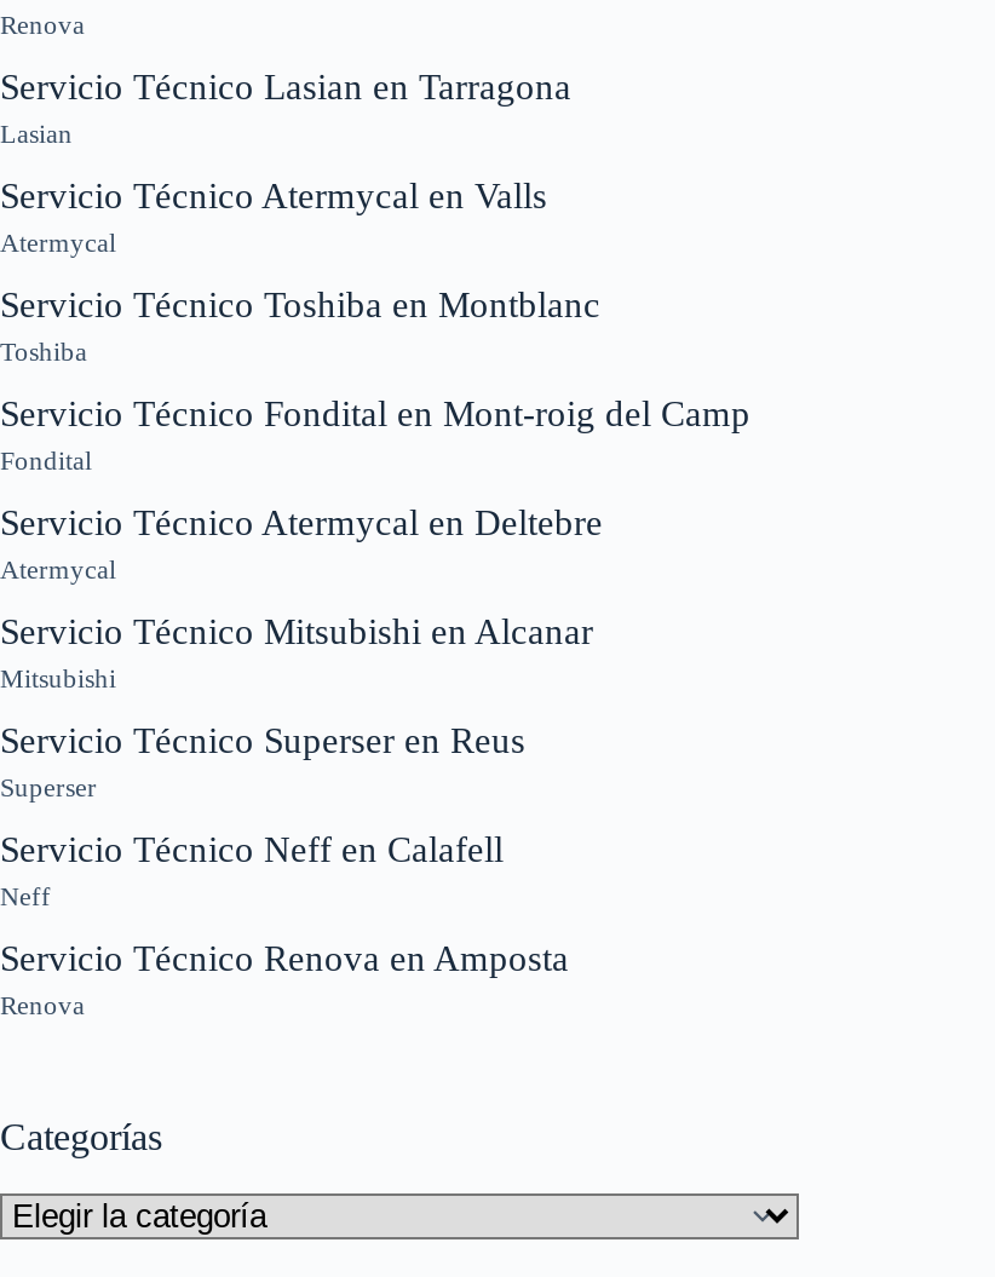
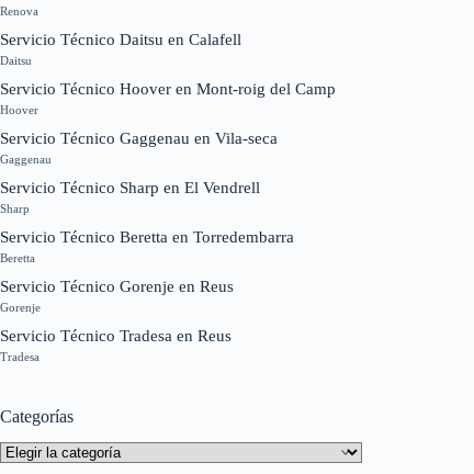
- Servicio Técnico Lasian en Tarragona
- Lasian
- Servicio Técnico Atermycal en Valls
- Atermycal
- Servicio Técnico Toshiba en Montblanc
- Toshiba
- Servicio Técnico Fondital en Mont-roig del Camp
- Fondital
- Servicio Técnico Atermycal en Deltebre
- Atermycal
- Servicio Técnico Mitsubishi en Alcanar
- Mitsubishi
- Servicio Técnico Superser en Reus
- Superser
- Servicio Técnico Neff en Calafell
- Neff
- Servicio Técnico Renova en Amposta
- Renova
+ Servicio Técnico Daitsu en Calafell
+ Daitsu
+ Servicio Técnico Hoover en Mont-roig del Camp
+ Hoover
+ Servicio Técnico Gaggenau en Vila-seca
+ Gaggenau
+ Servicio Técnico Sharp en El Vendrell
+ Sharp
+ Servicio Técnico Beretta en Torredembarra
+ Beretta
+ Servicio Técnico Gorenje en Reus
+ Gorenje
+ Servicio Técnico Tradesa en Reus
+ Tradesa
